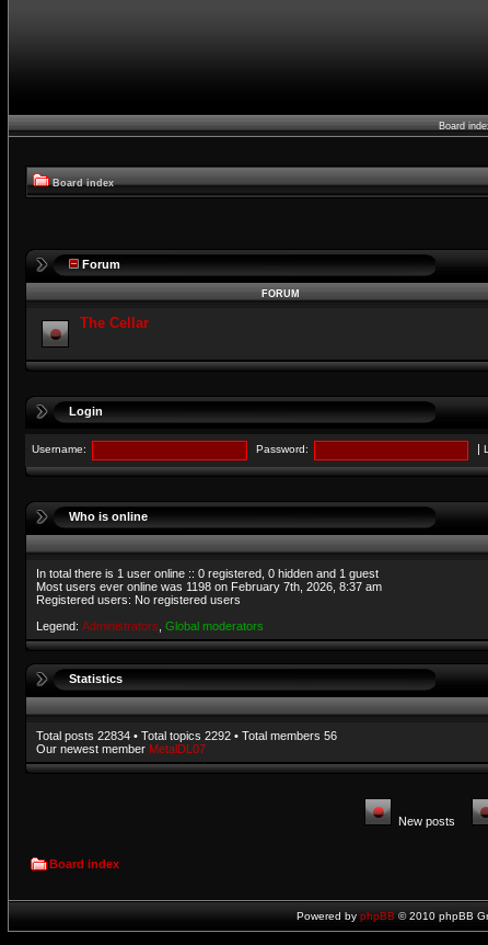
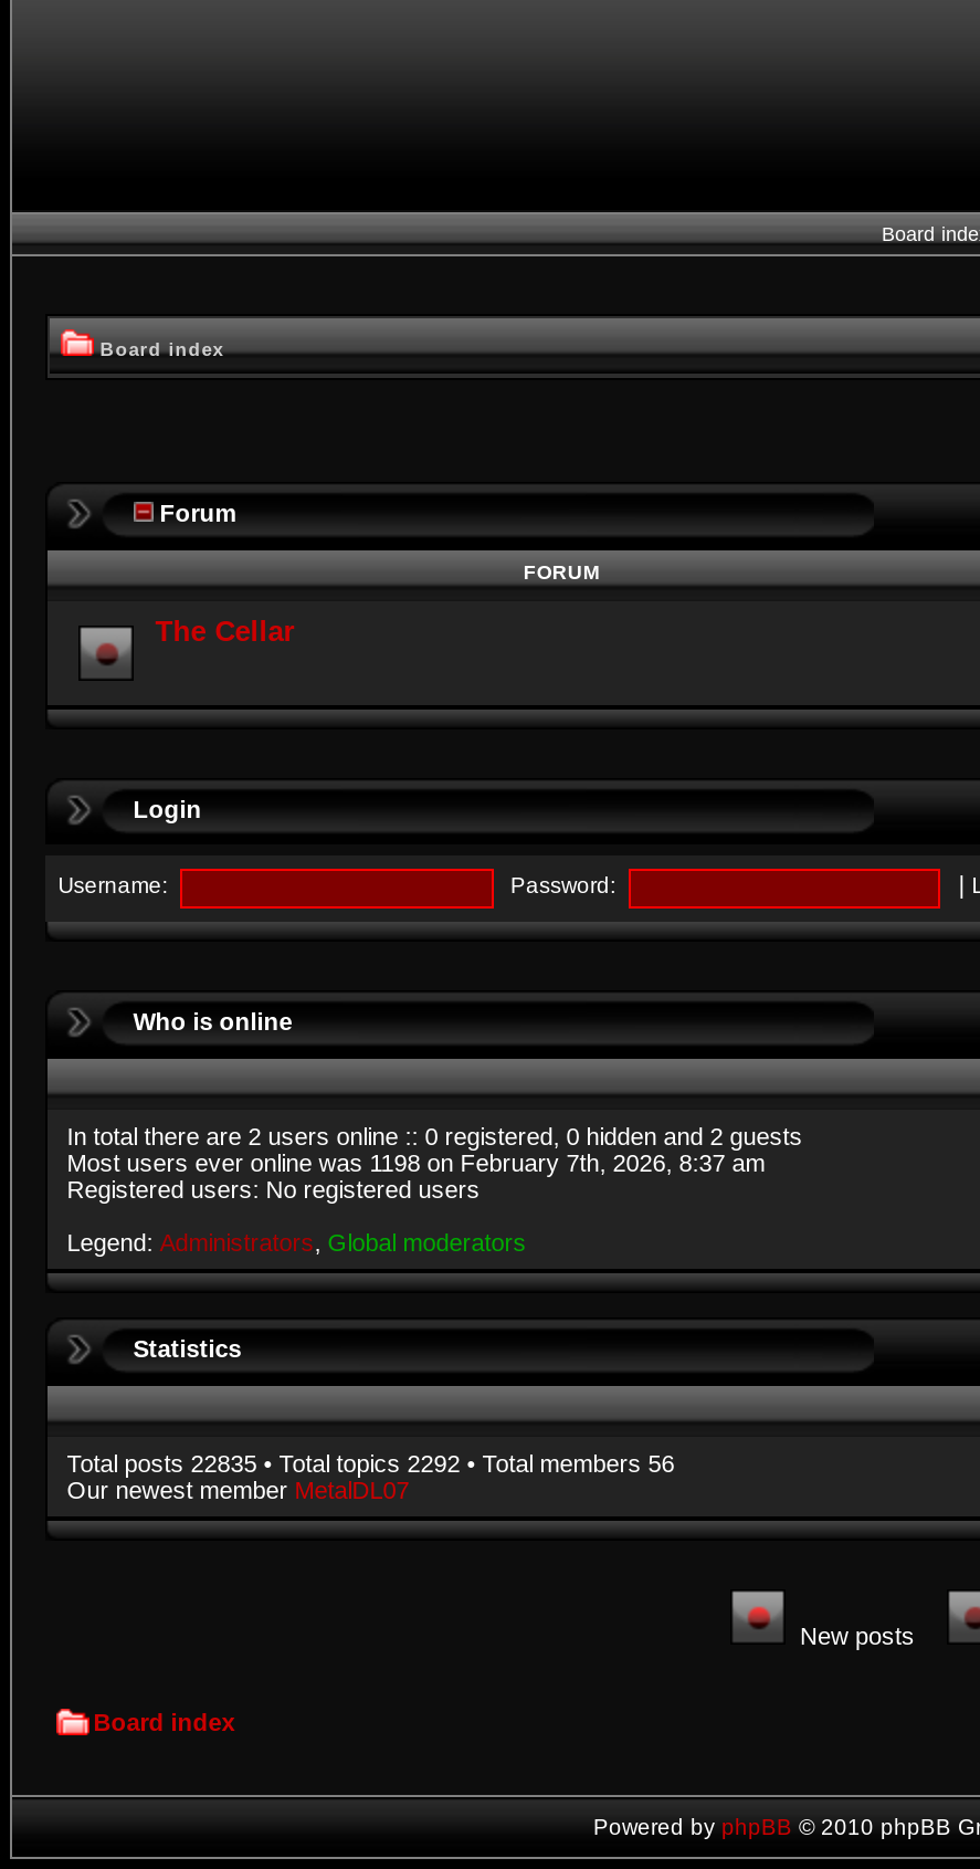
- In total there is 1 user online :: 0 registered, 0 hidden and 1 guest
+ In total there are 2 users online :: 0 registered, 0 hidden and 2 guests

- Total posts 22834 • Total topics 2292 • Total members 56
+ Total posts 22835 • Total topics 2292 • Total members 56
